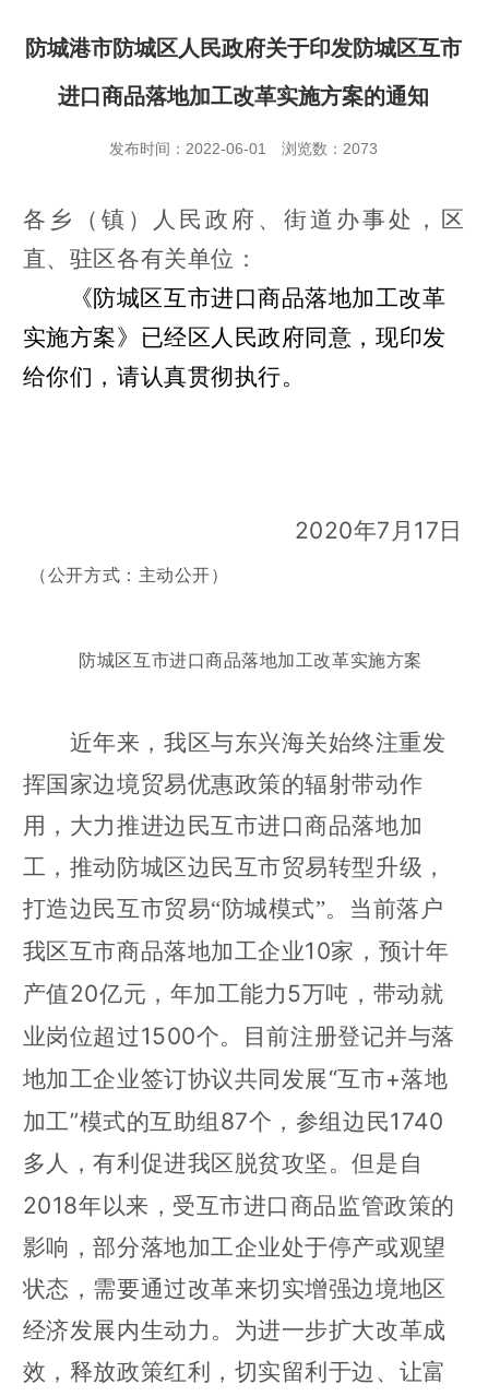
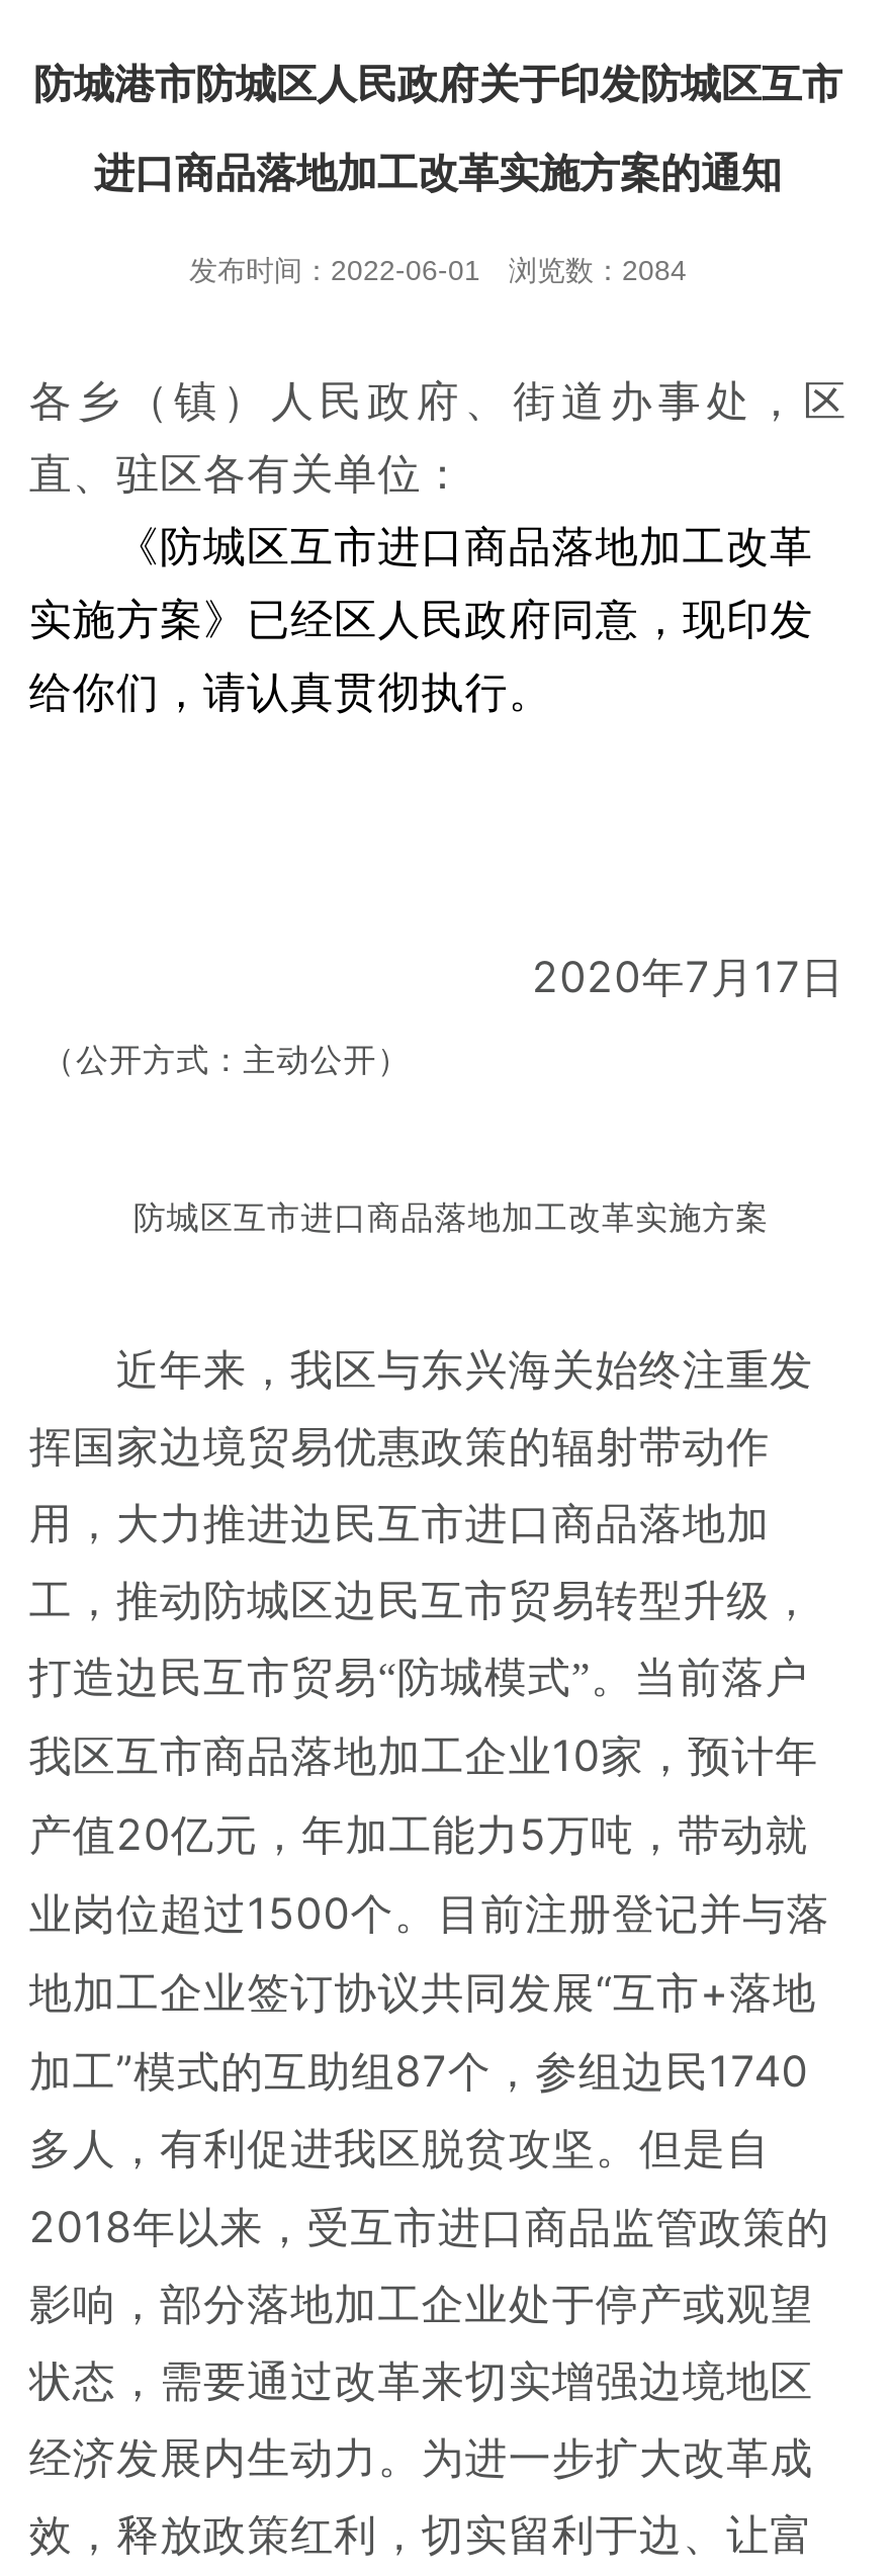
- 发布时间：2022-06-01 浏览数：2073
+ 发布时间：2022-06-01 浏览数：2084
